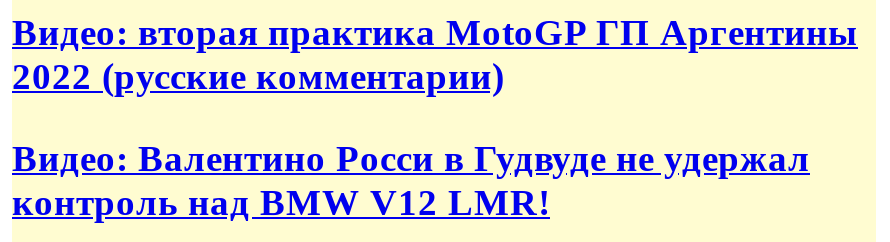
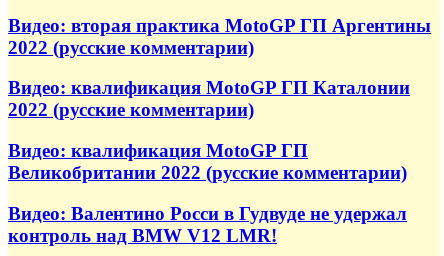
+ Видео: квалификация MotoGP ГП Каталонии
+ 2022 (русские комментарии)
+ Видео: квалификация MotoGP ГП
+ Великобритании 2022 (русские комментарии)
